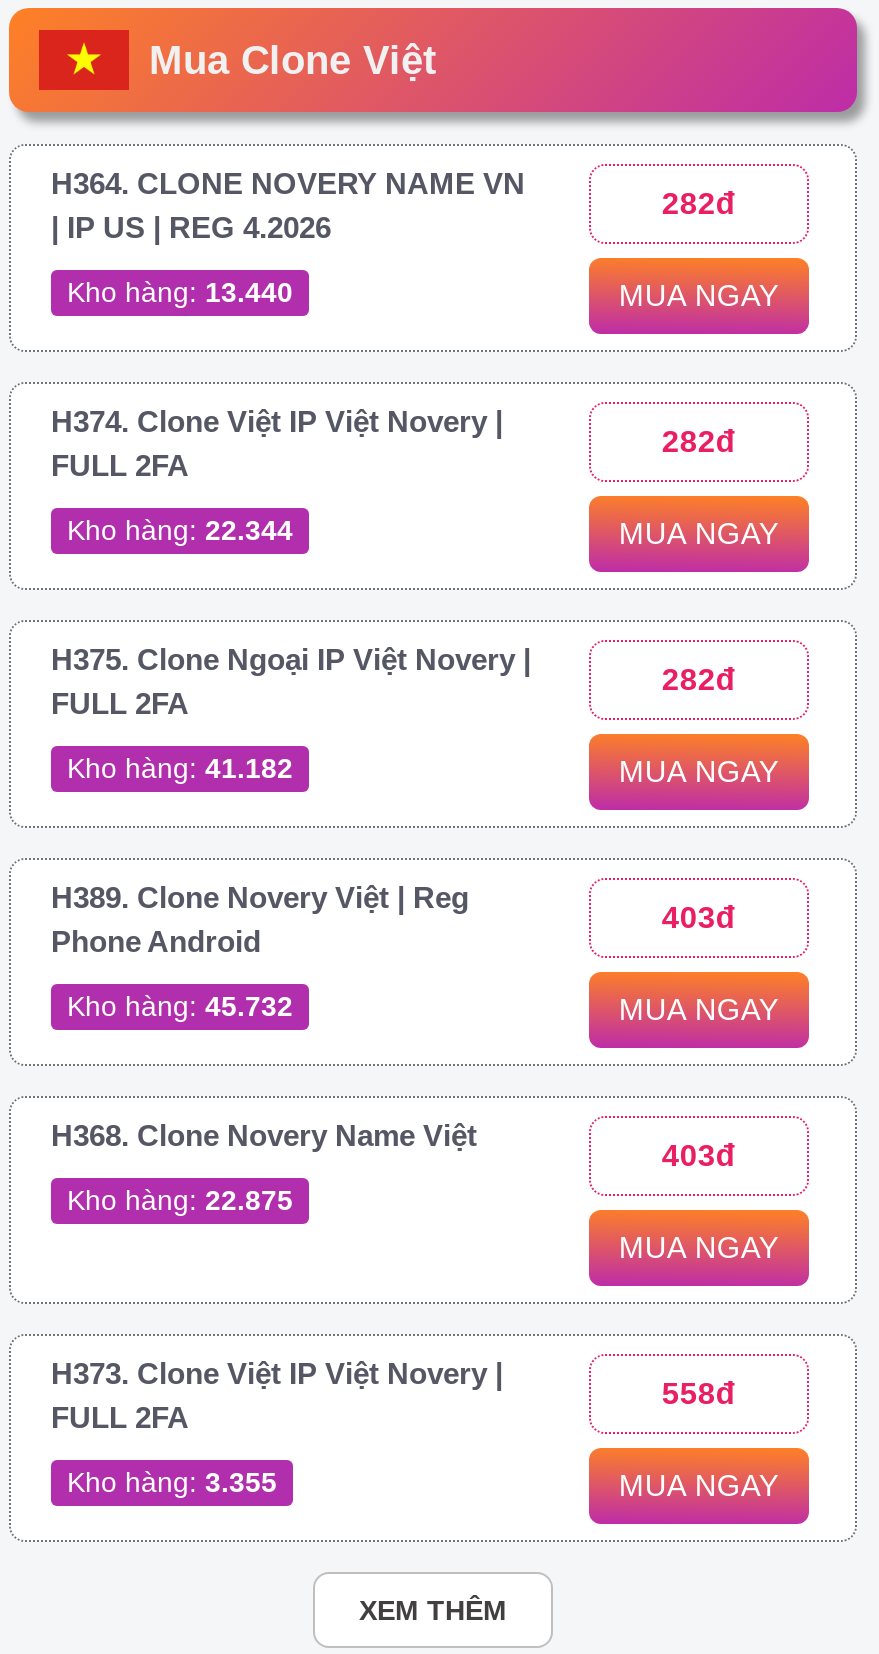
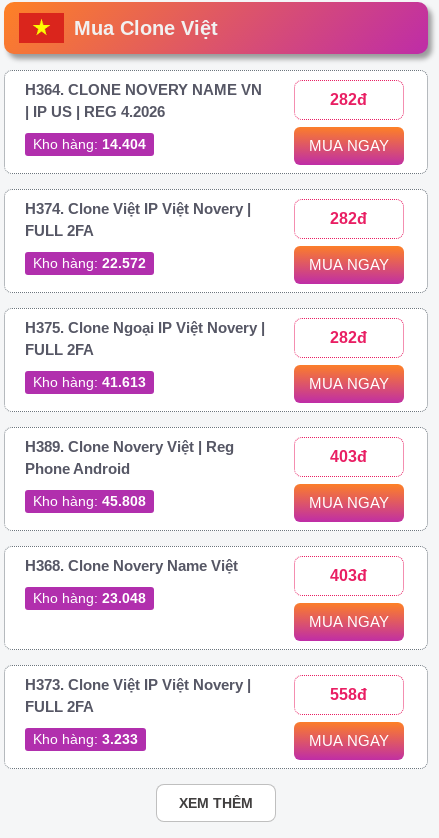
- Kho hàng: 13.440
+ Kho hàng: 14.404

- Kho hàng: 22.344
+ Kho hàng: 22.572

- Kho hàng: 41.182
+ Kho hàng: 41.613

- Kho hàng: 45.732
+ Kho hàng: 45.808

- Kho hàng: 22.875
+ Kho hàng: 23.048

- Kho hàng: 3.355
+ Kho hàng: 3.233
